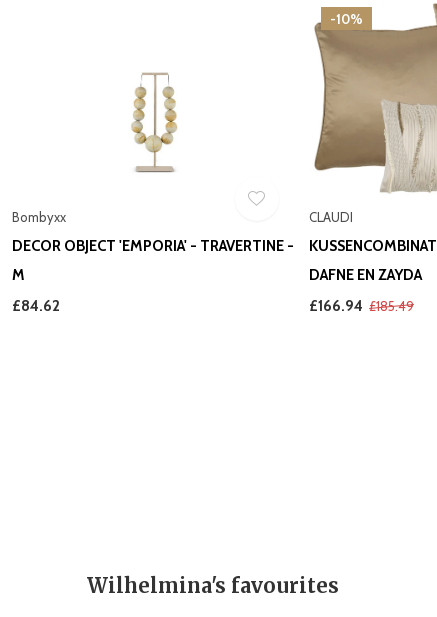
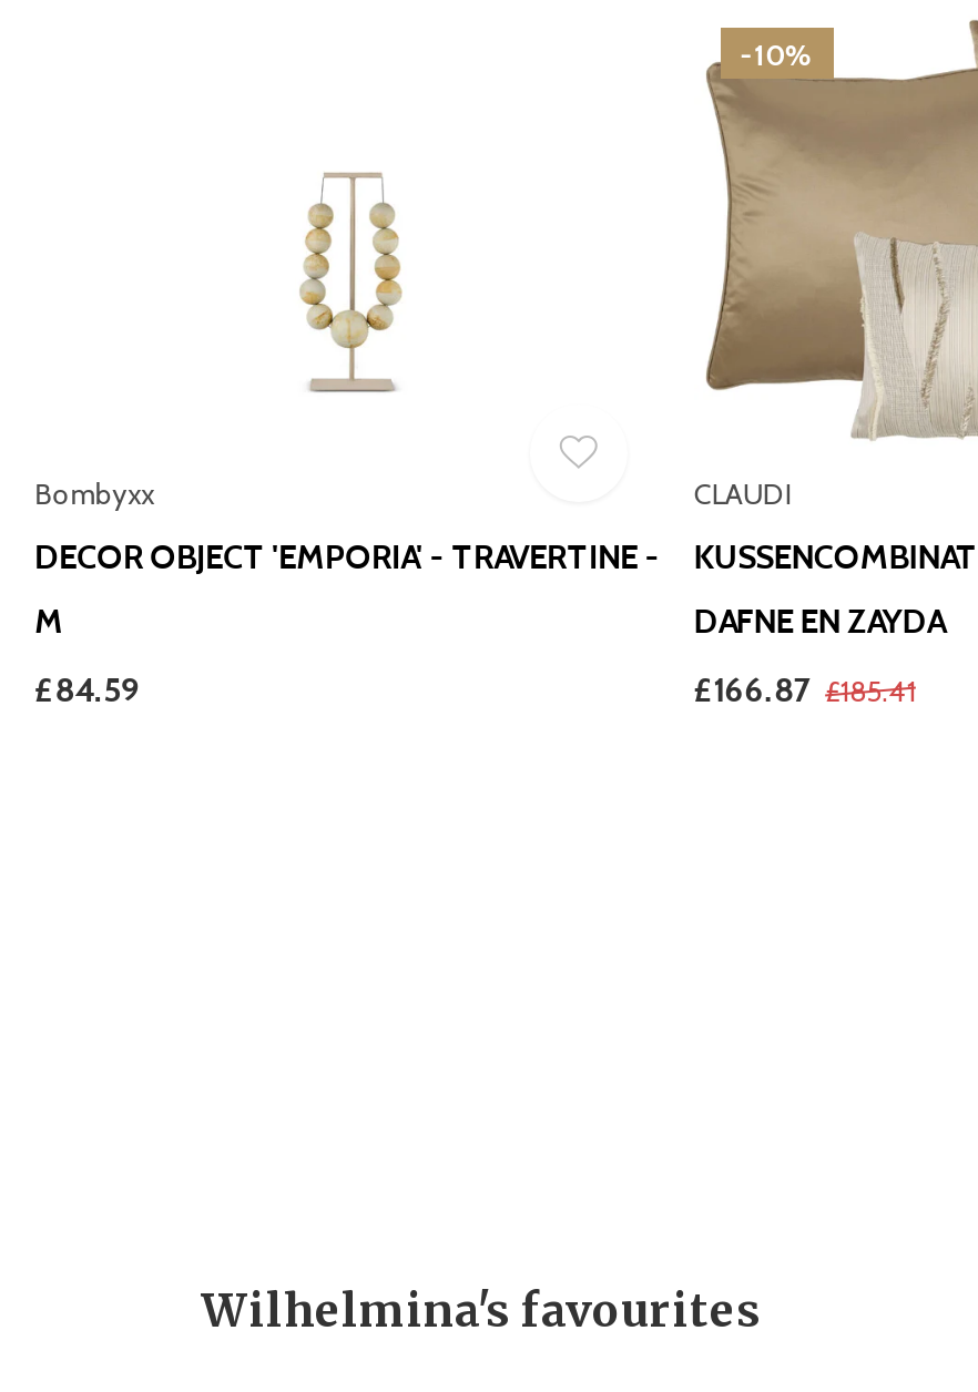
- £84.62
+ £84.59

- £166.94 £185.49
+ £166.87 £185.41
